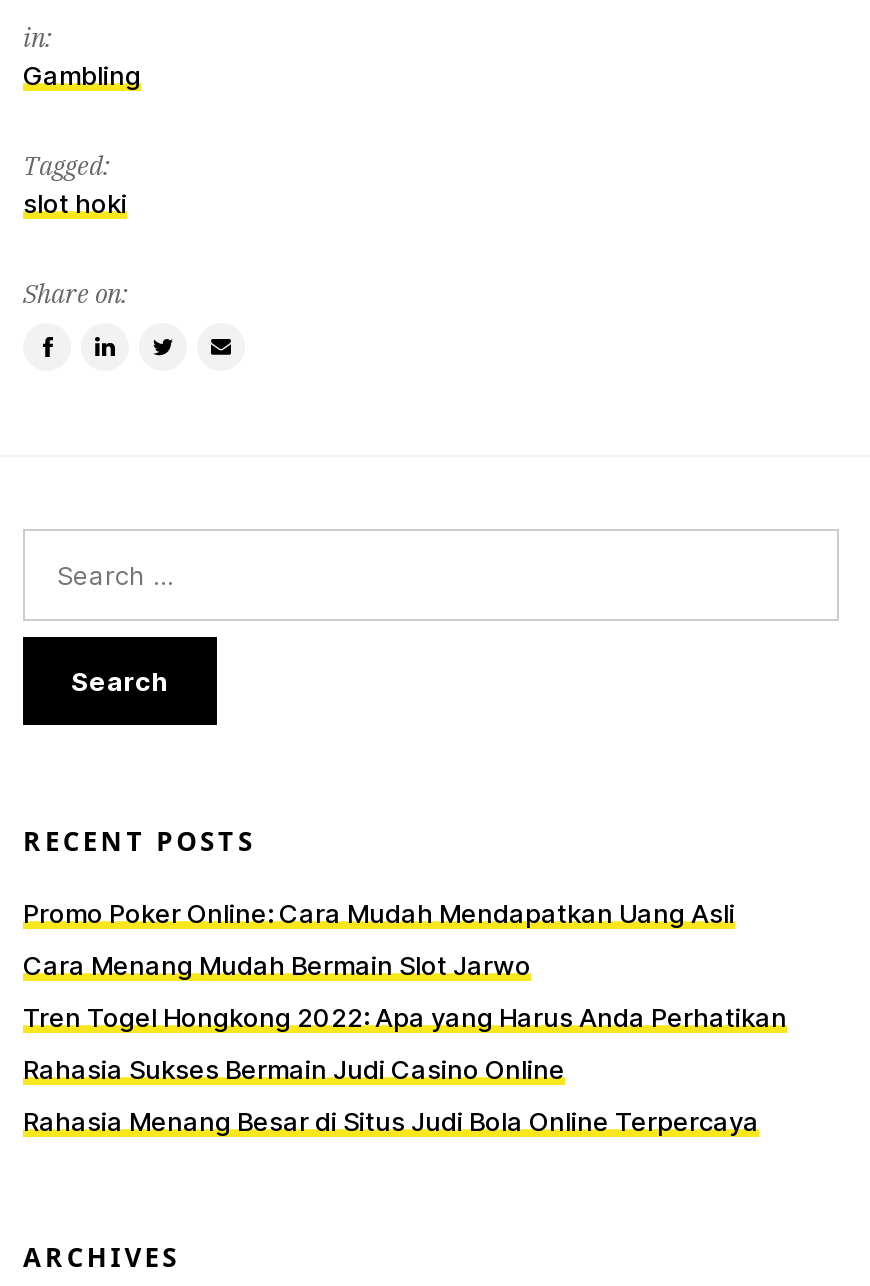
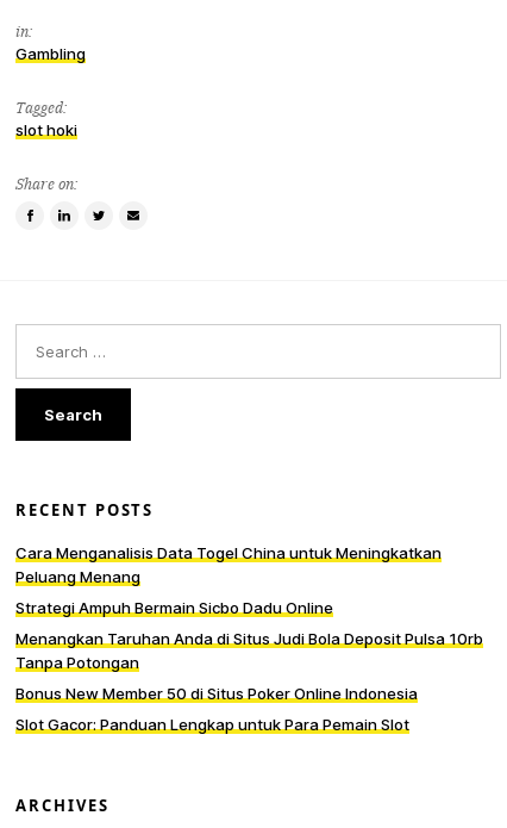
- Promo Poker Online: Cara Mudah Mendapatkan Uang Asli
+ Cara Menganalisis Data Togel China untuk Meningkatkan
+ Peluang Menang

- Cara Menang Mudah Bermain Slot Jarwo
+ Strategi Ampuh Bermain Sicbo Dadu Online

- Tren Togel Hongkong 2022: Apa yang Harus Anda Perhatikan
+ Menangkan Taruhan Anda di Situs Judi Bola Deposit Pulsa 10rb
+ Tanpa Potongan

- Rahasia Sukses Bermain Judi Casino Online
+ Bonus New Member 50 di Situs Poker Online Indonesia

- Rahasia Menang Besar di Situs Judi Bola Online Terpercaya
+ Slot Gacor: Panduan Lengkap untuk Para Pemain Slot
